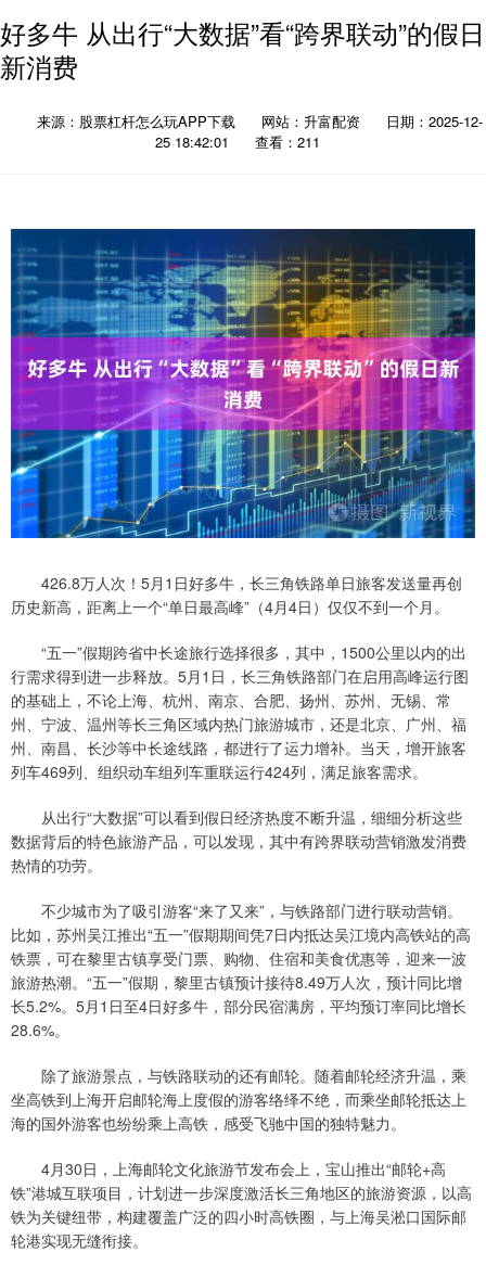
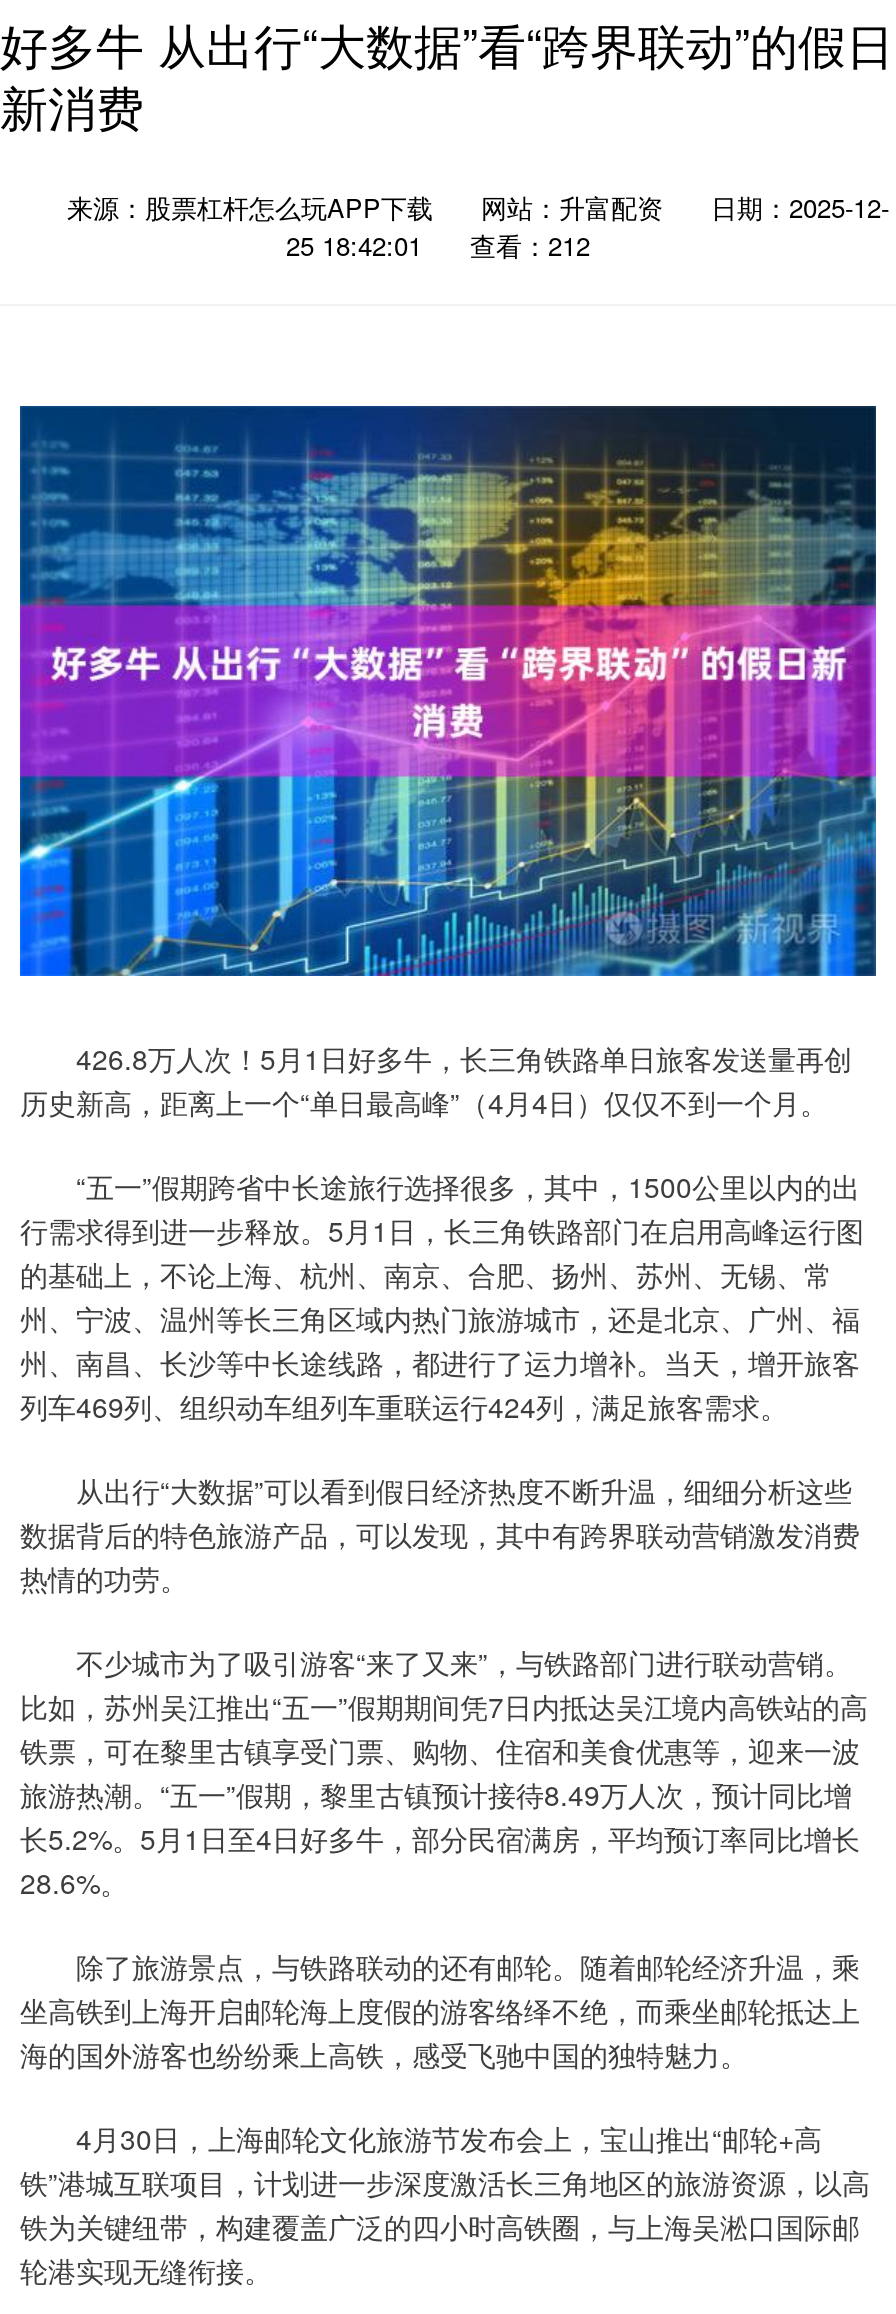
- 25 18:42:01 查看：211
+ 25 18:42:01 查看：212
